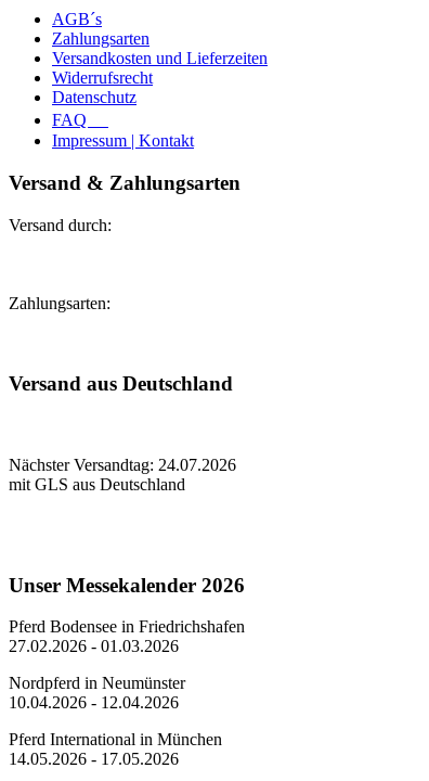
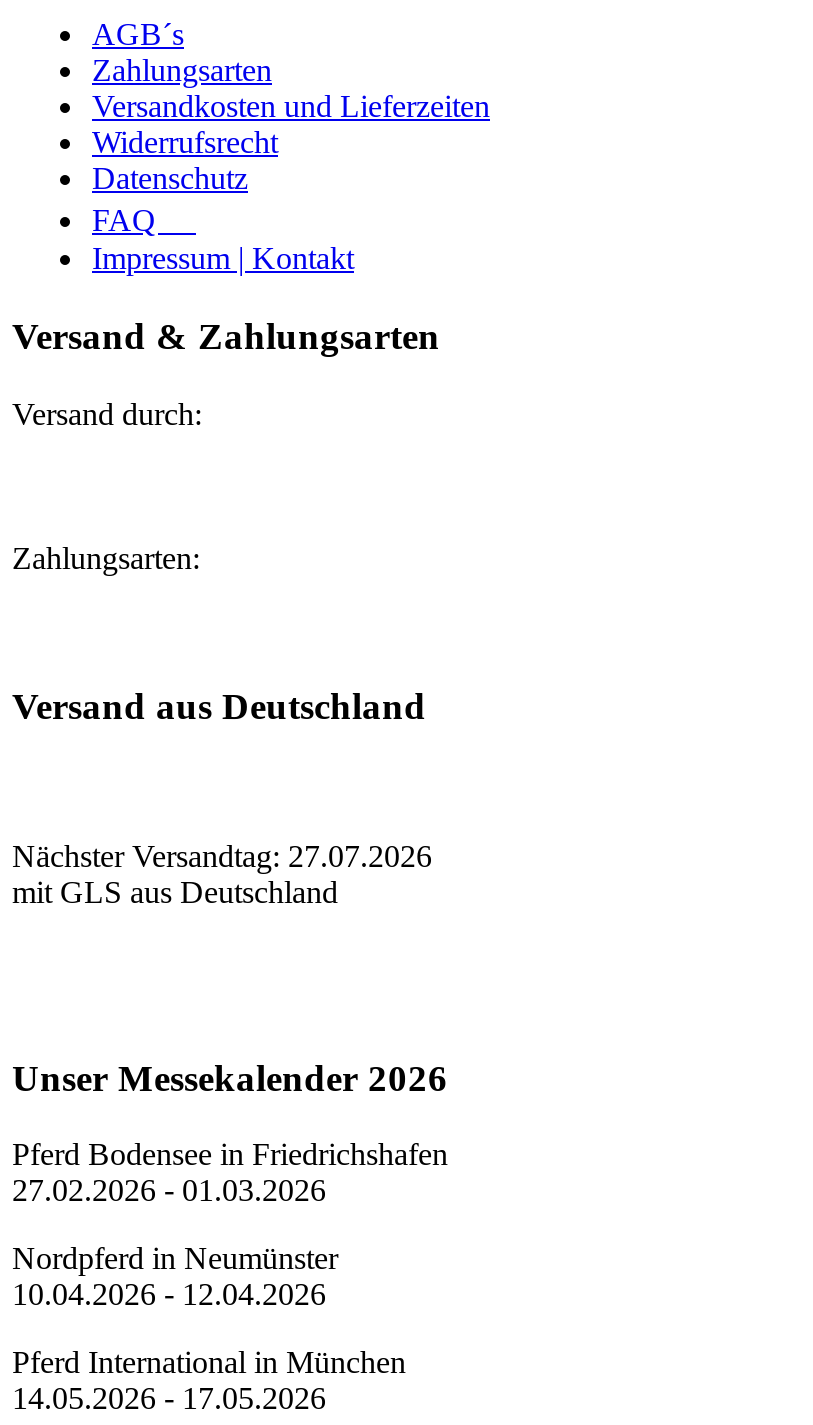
- Nächster Versandtag: 24.07.2026
+ Nächster Versandtag: 27.07.2026
